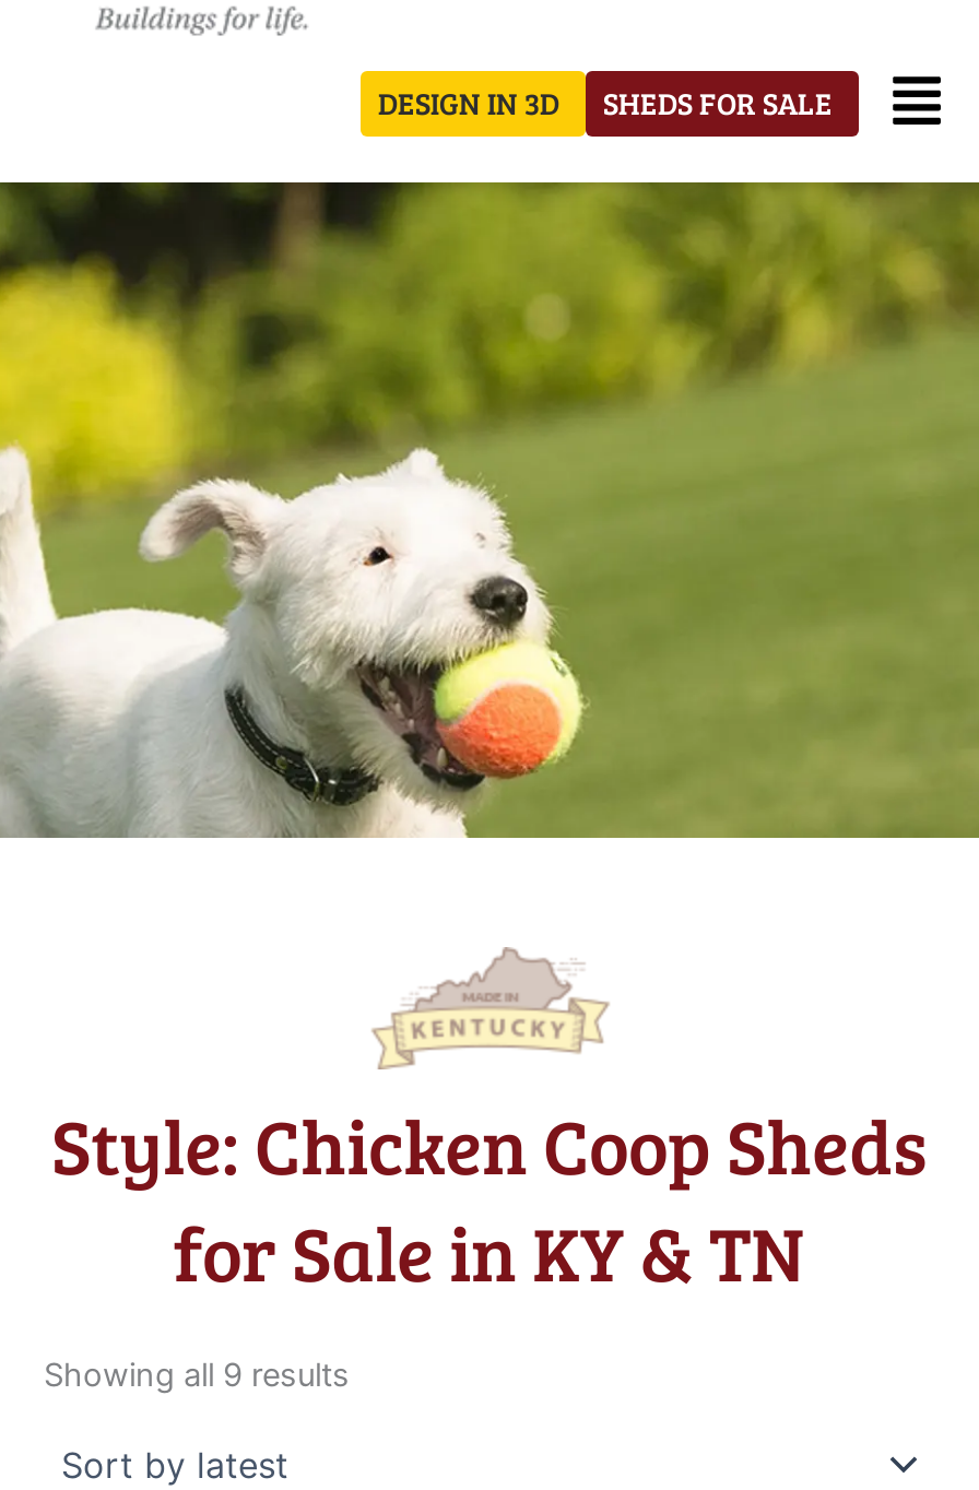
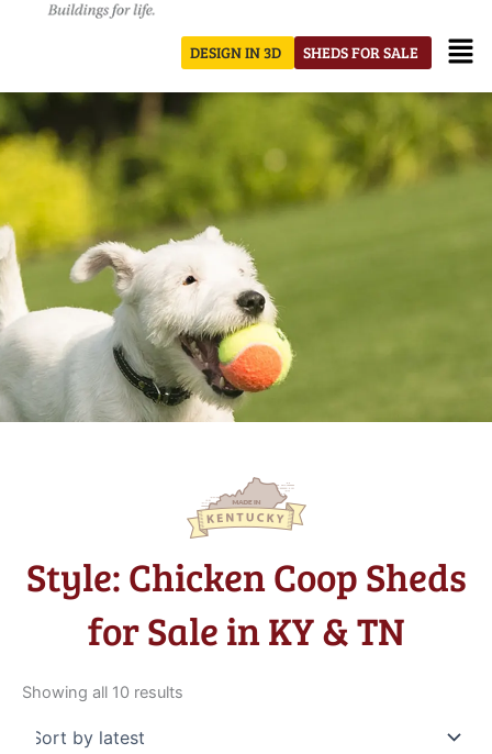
- Showing all 9 results
+ Showing all 10 results
